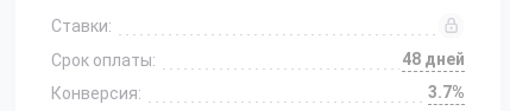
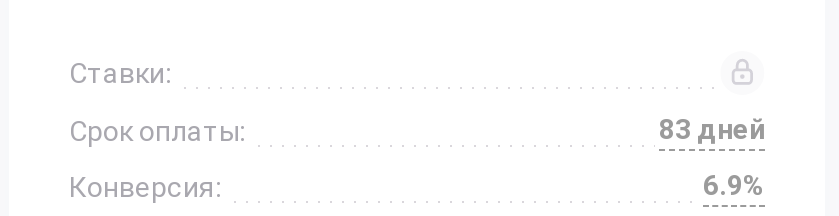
- 48 дней
+ 83 дней

- 3.7%
+ 6.9%
